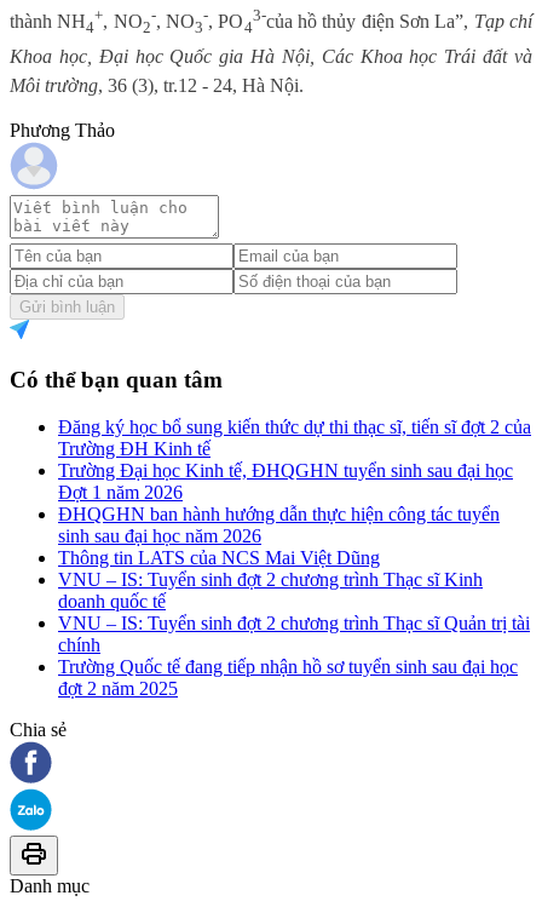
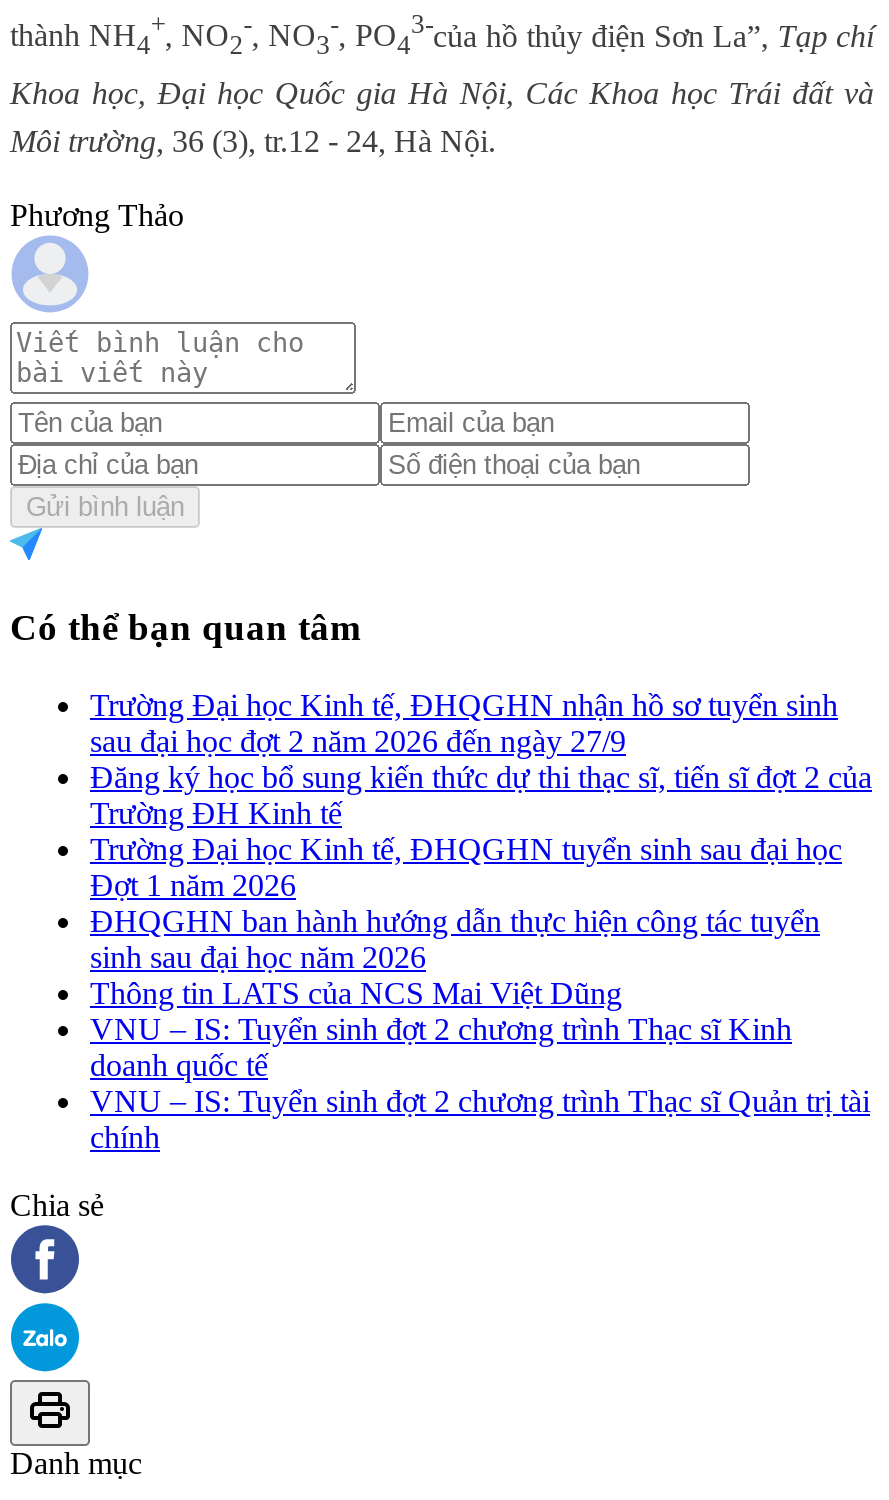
+ Trường Đại học Kinh tế, ĐHQGHN nhận hồ sơ tuyển sinh
+ sau đại học đợt 2 năm 2026 đến ngày 27/9

moved down: Đăng ký học bổ sung kiến thức dự thi thạc sĩ, tiến sĩ đợt 2 của | Trường ĐH Kinh tế | Trường Đại học Kinh tế, ĐHQGHN tuyển sinh sau đại học | ... | VNU – IS: Tuyển sinh đợt 2 chương trình Thạc sĩ Quản trị tài | chính

- Trường Quốc tế đang tiếp nhận hồ sơ tuyển sinh sau đại học
- đợt 2 năm 2025
